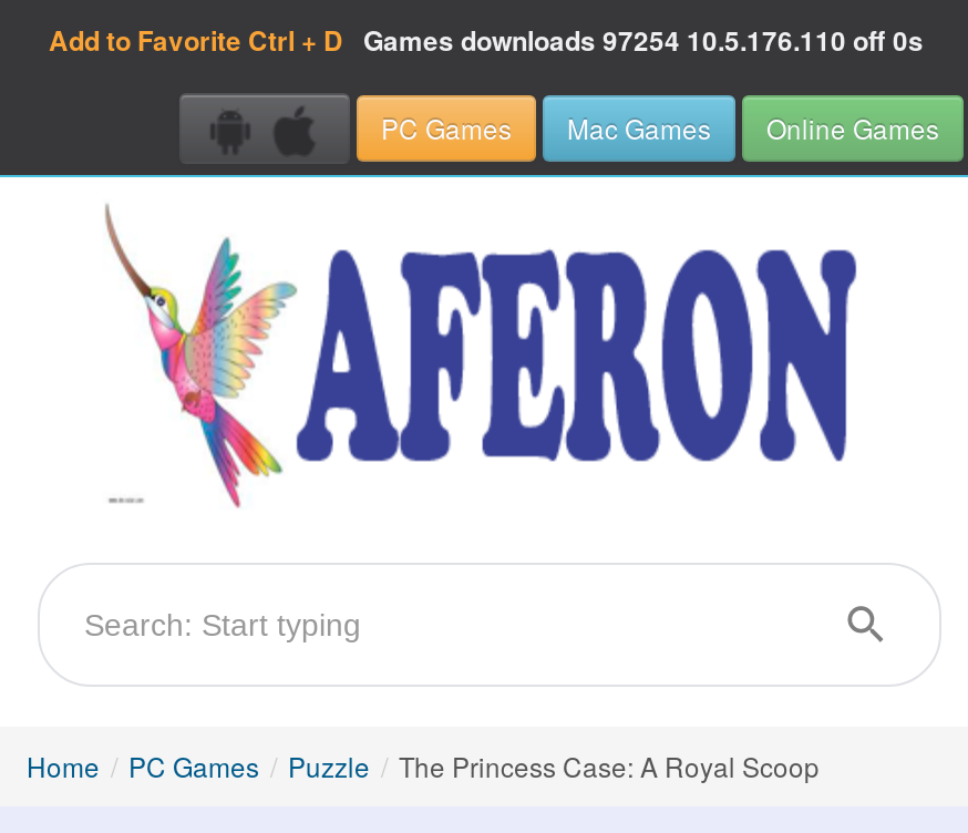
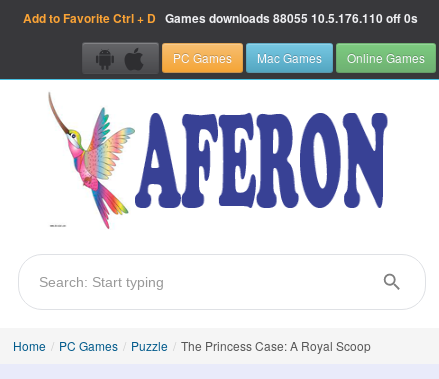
- Add to Favorite Ctrl + D Games downloads 97254 10.5.176.110 off 0s
+ Add to Favorite Ctrl + D Games downloads 88055 10.5.176.110 off 0s
